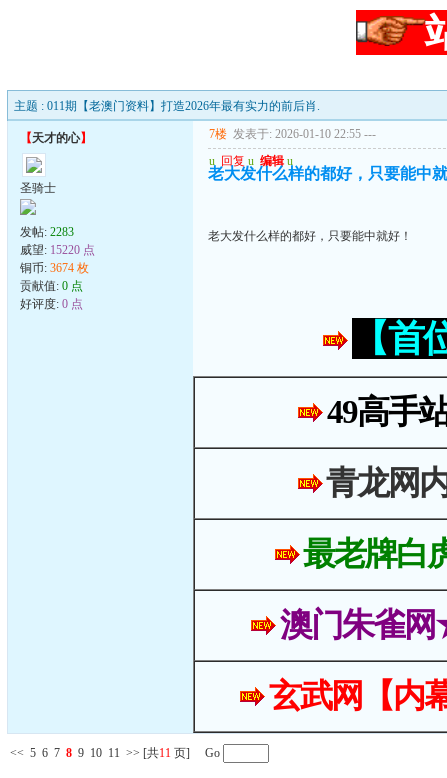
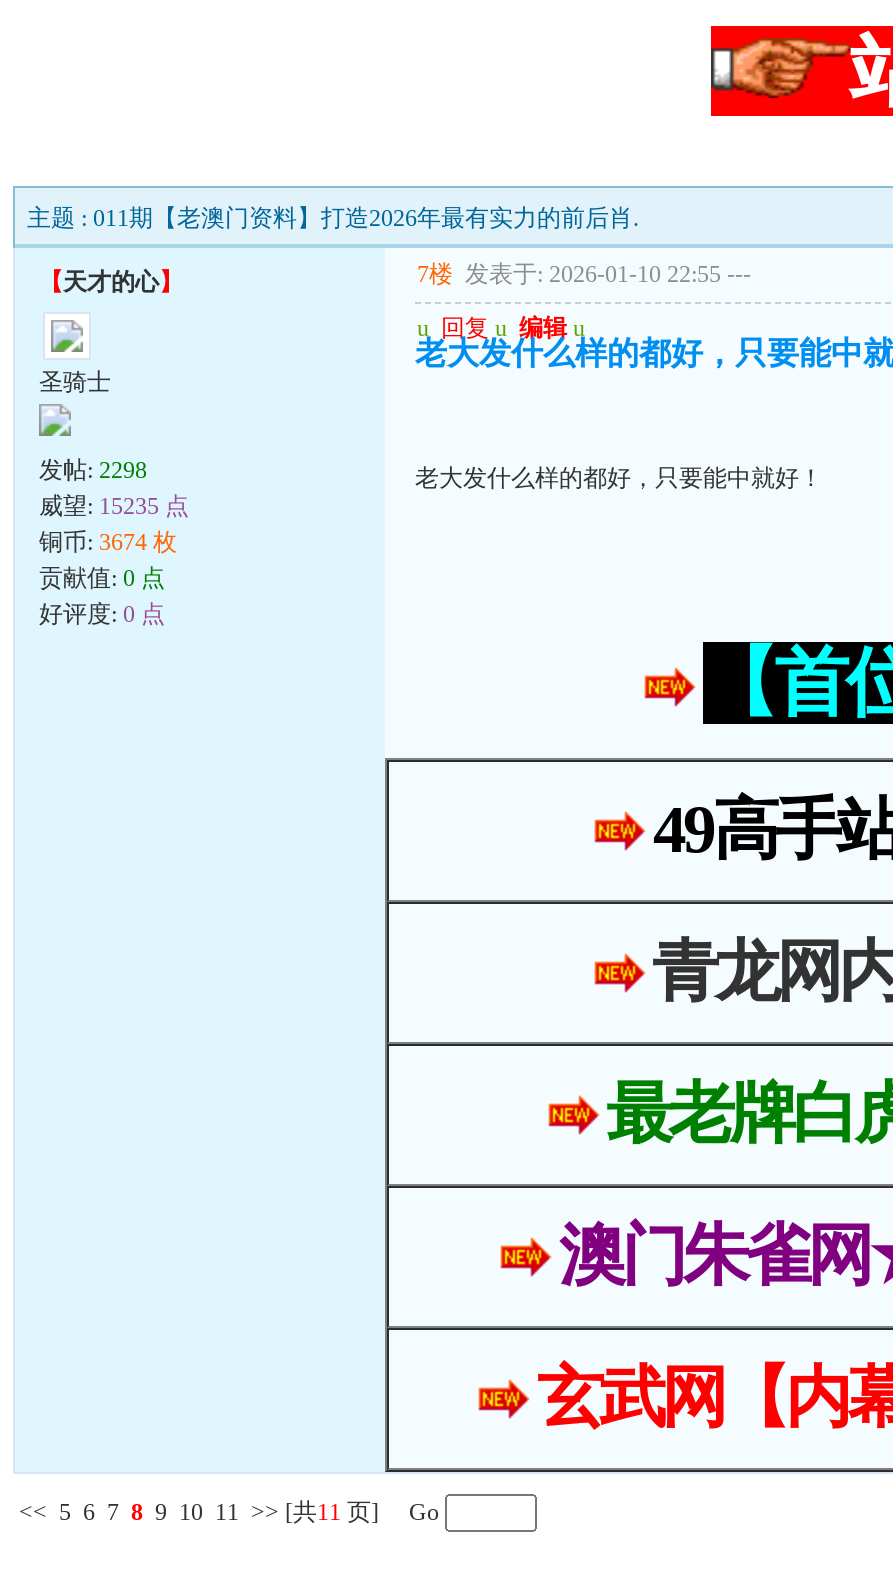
- 发帖: 2283
+ 发帖: 2298

- 威望: 15220 点
+ 威望: 15235 点
